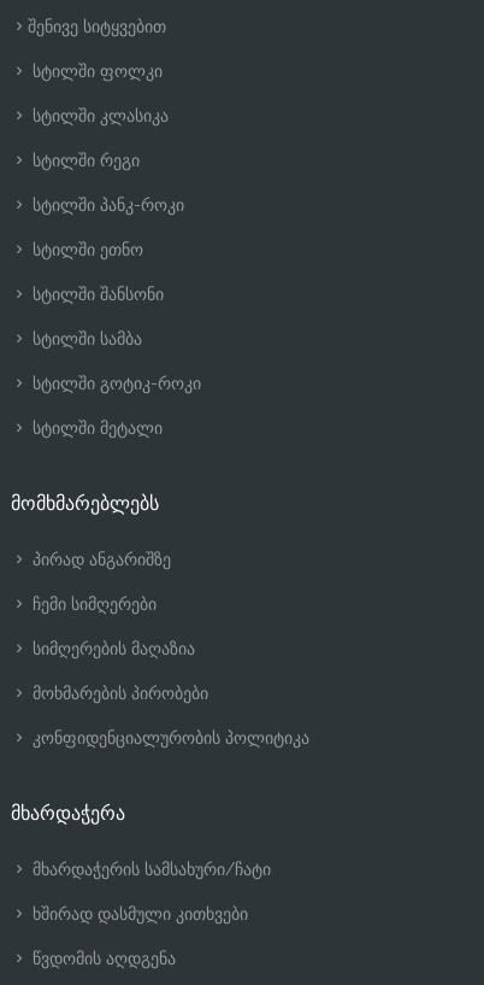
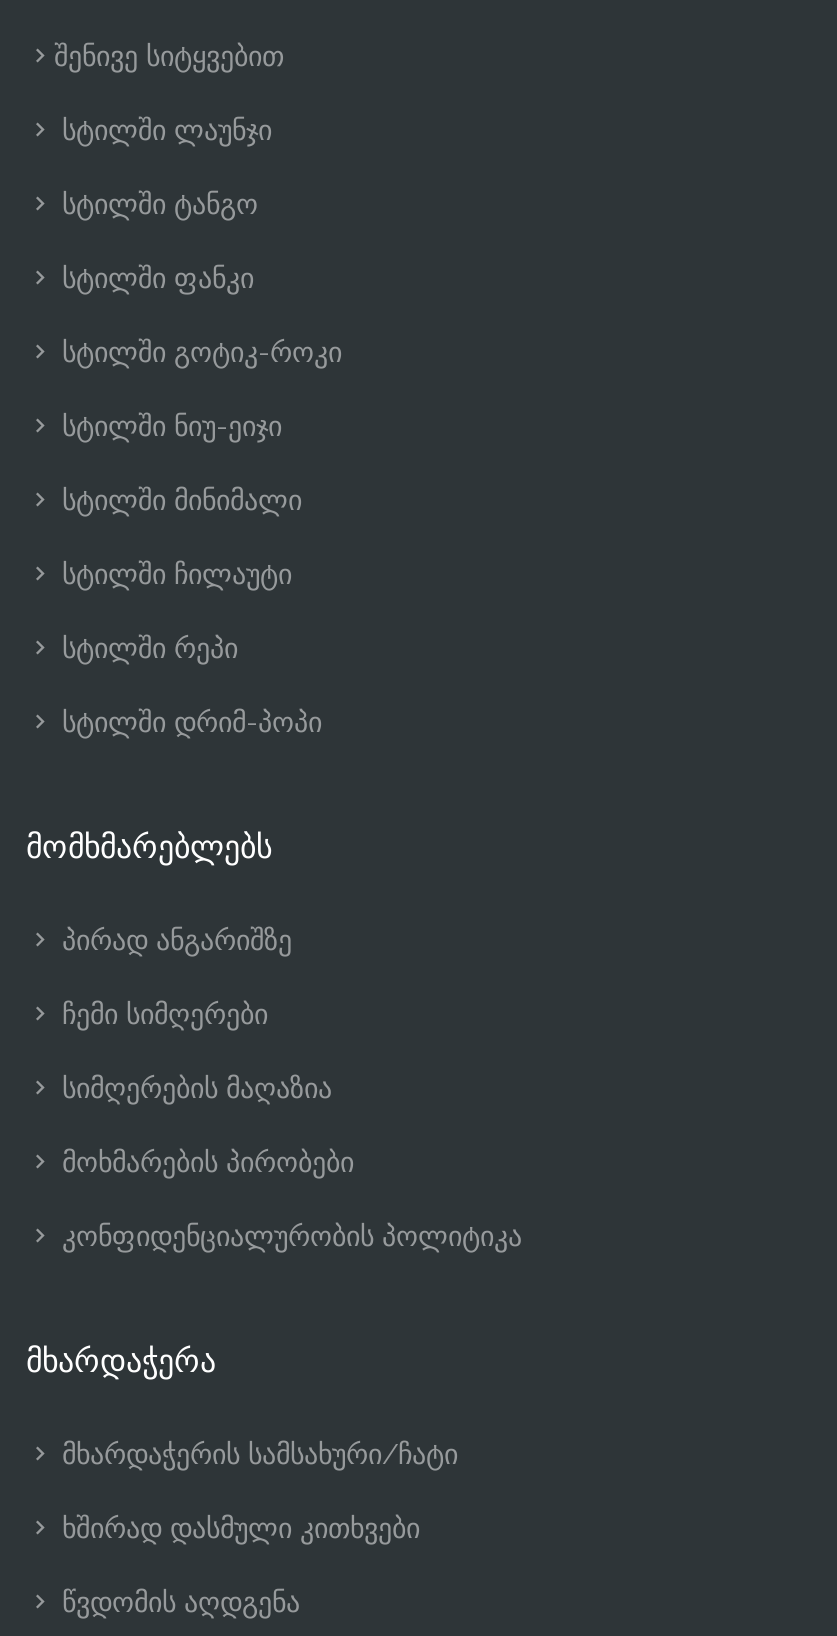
- სტილში ფოლკი
- სტილში კლასიკა
- სტილში რეგი
- სტილში პანკ-როკი
- სტილში ეთნო
- სტილში შანსონი
- სტილში სამბა
+ სტილში ლაუნჯი
+ სტილში ტანგო
+ სტილში ფანკი

moved up: სტილში გოტიკ-როკი

- სტილში მეტალი
+ სტილში ნიუ-ეიჯი
+ სტილში მინიმალი
+ სტილში ჩილაუტი
+ სტილში რეპი
+ სტილში დრიმ-პოპი
